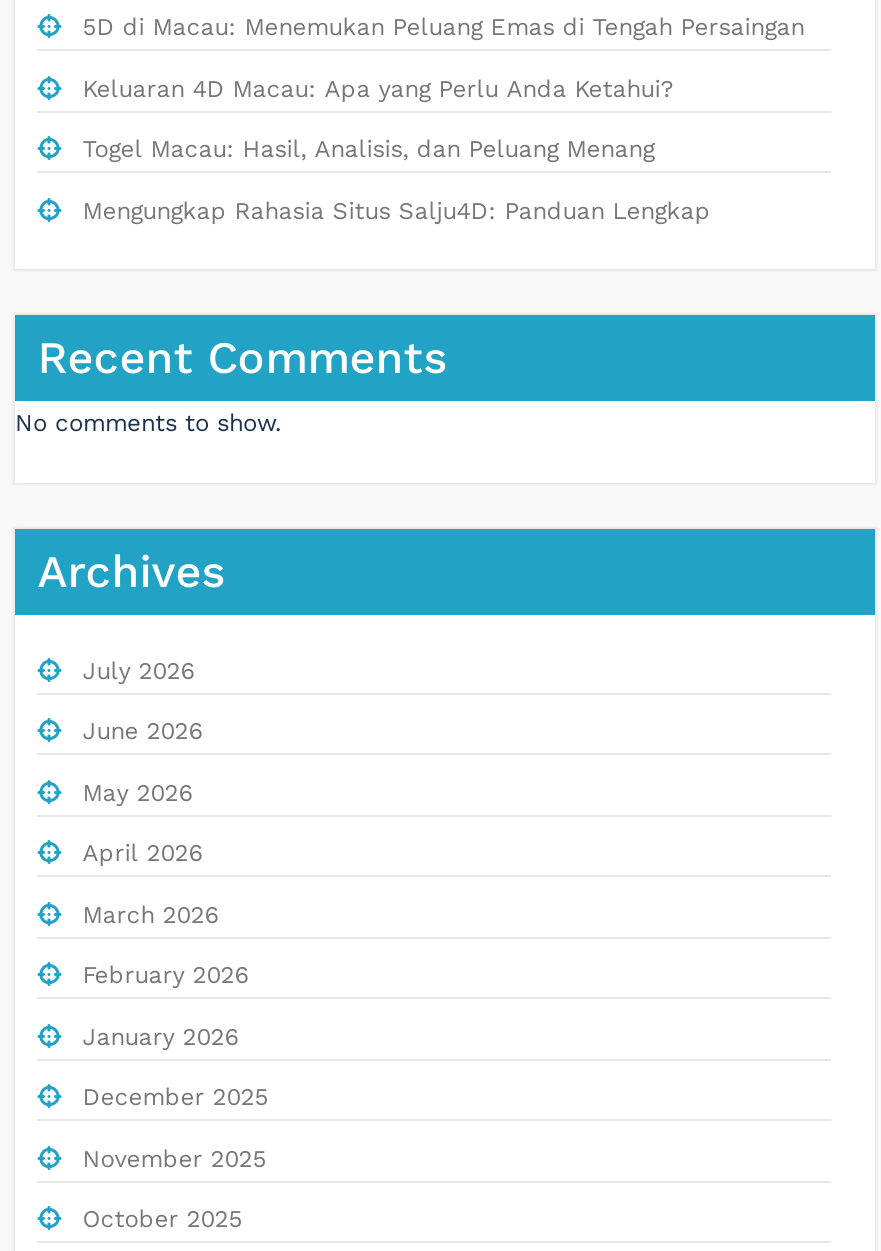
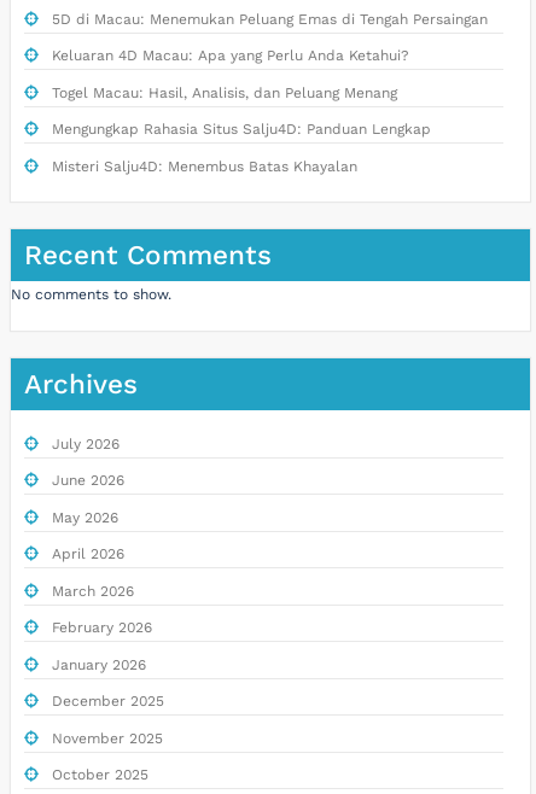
+ Misteri Salju4D: Menembus Batas Khayalan
